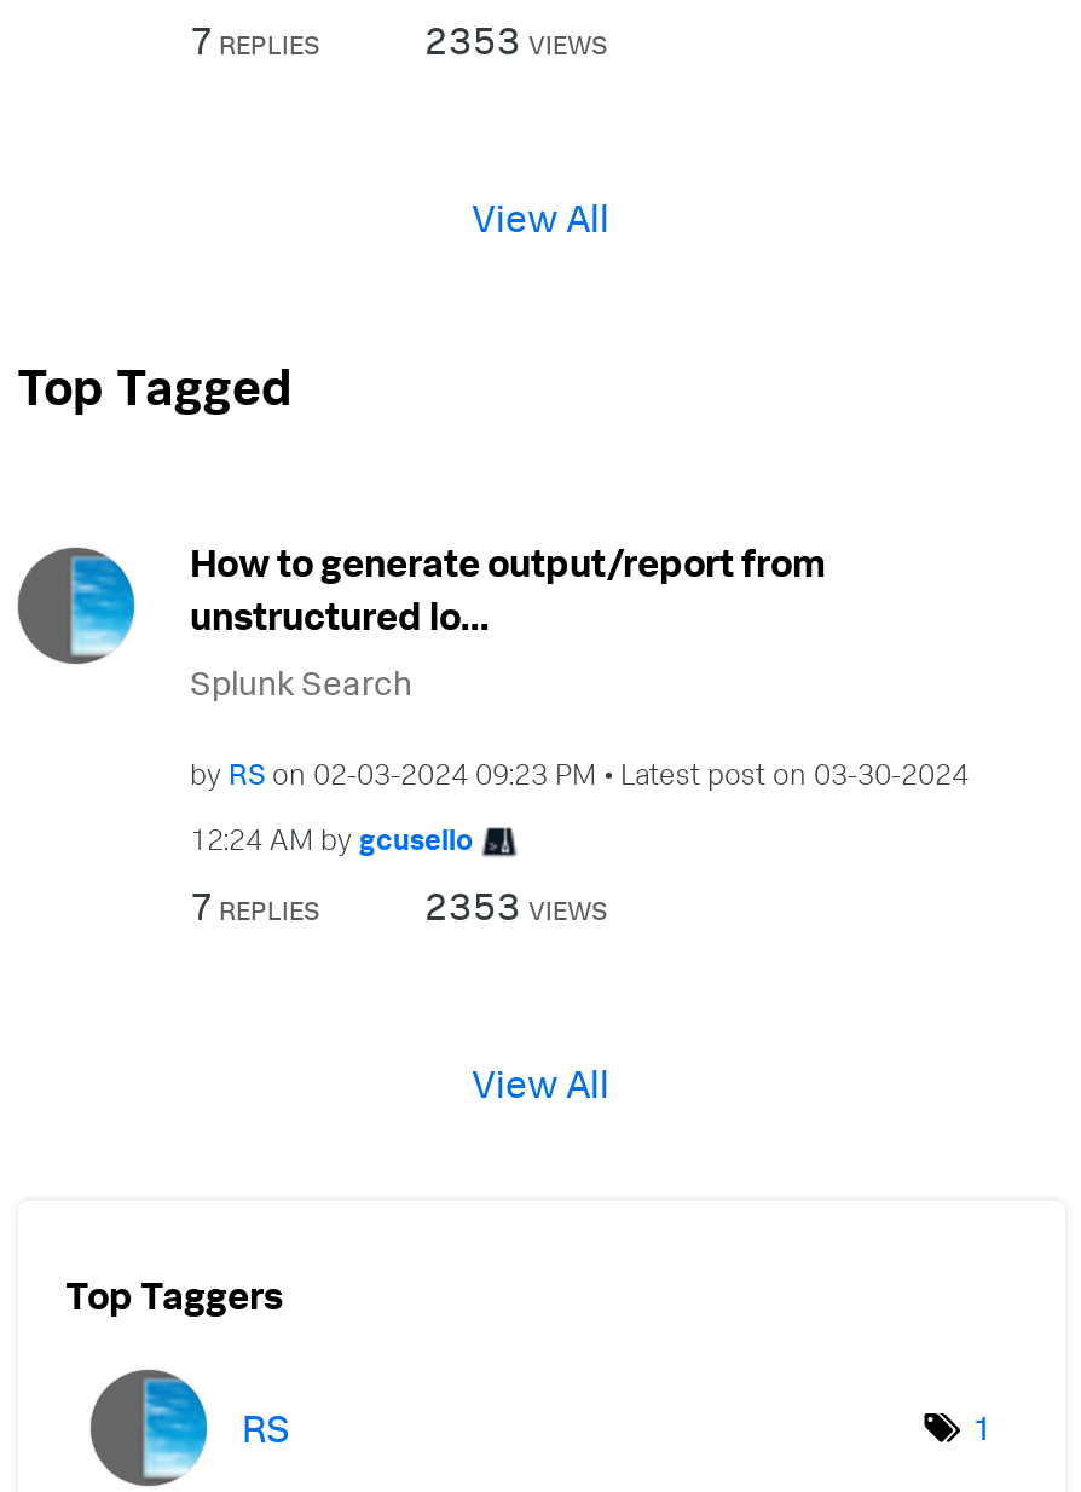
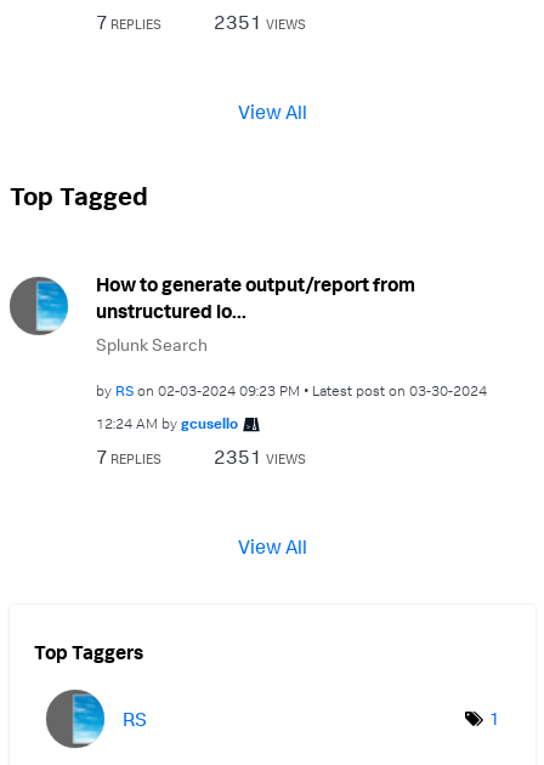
- 2353 VIEWS
+ 2351 VIEWS

- 2353 VIEWS
+ 2351 VIEWS
